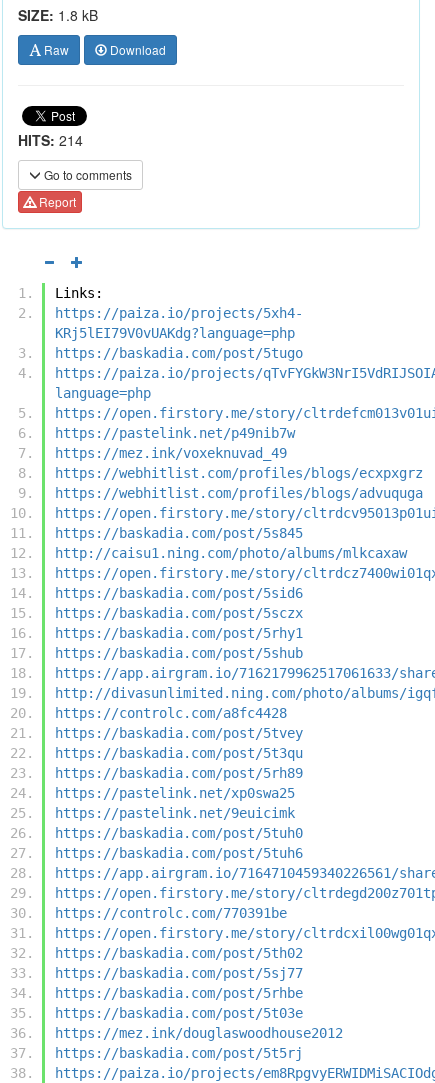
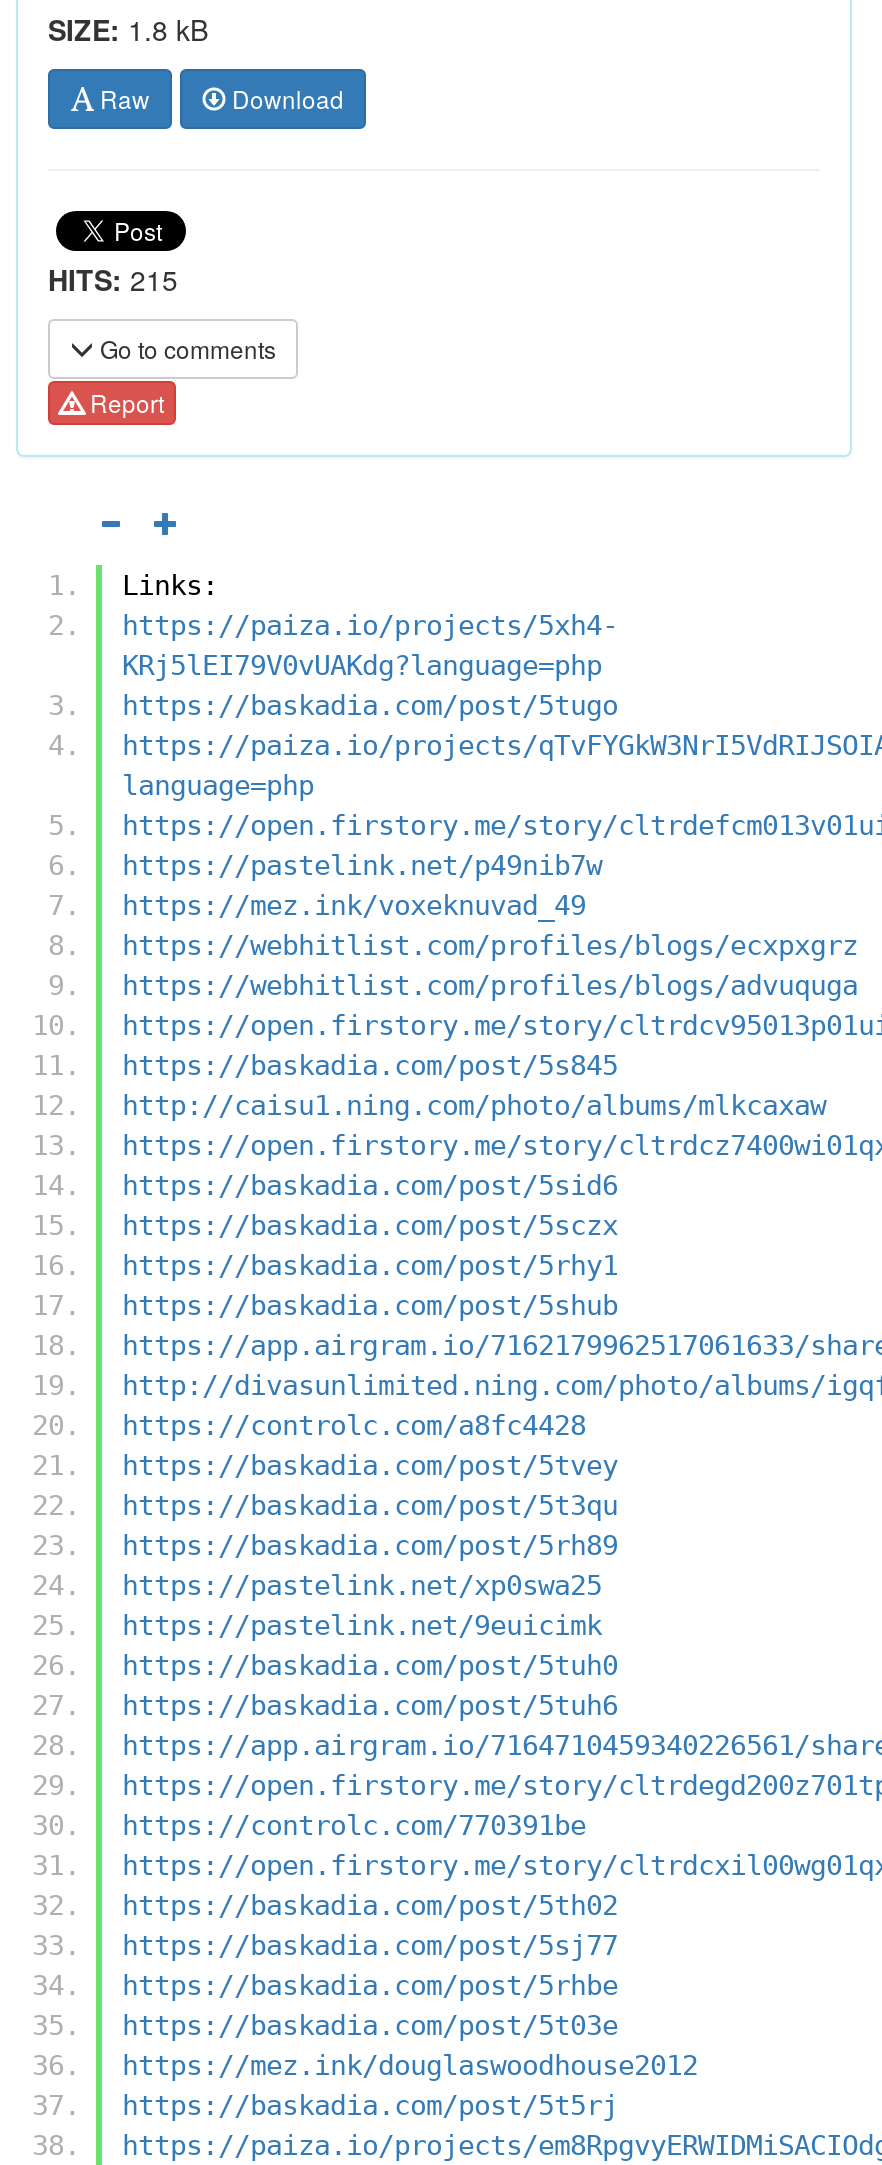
- HITS: 214
+ HITS: 215
